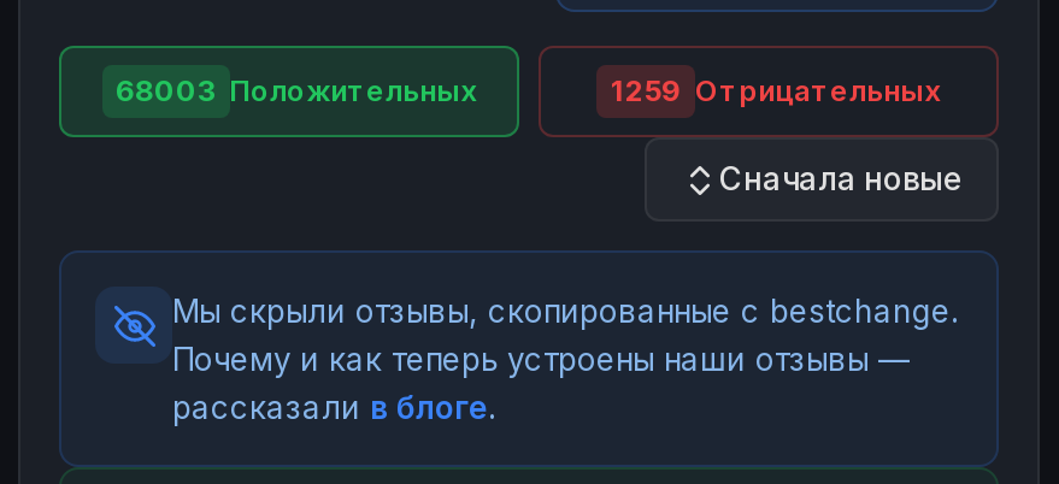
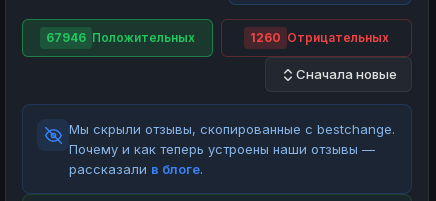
- 68003 Положительных
+ 67946 Положительных

- 1259 Отрицательных
+ 1260 Отрицательных
